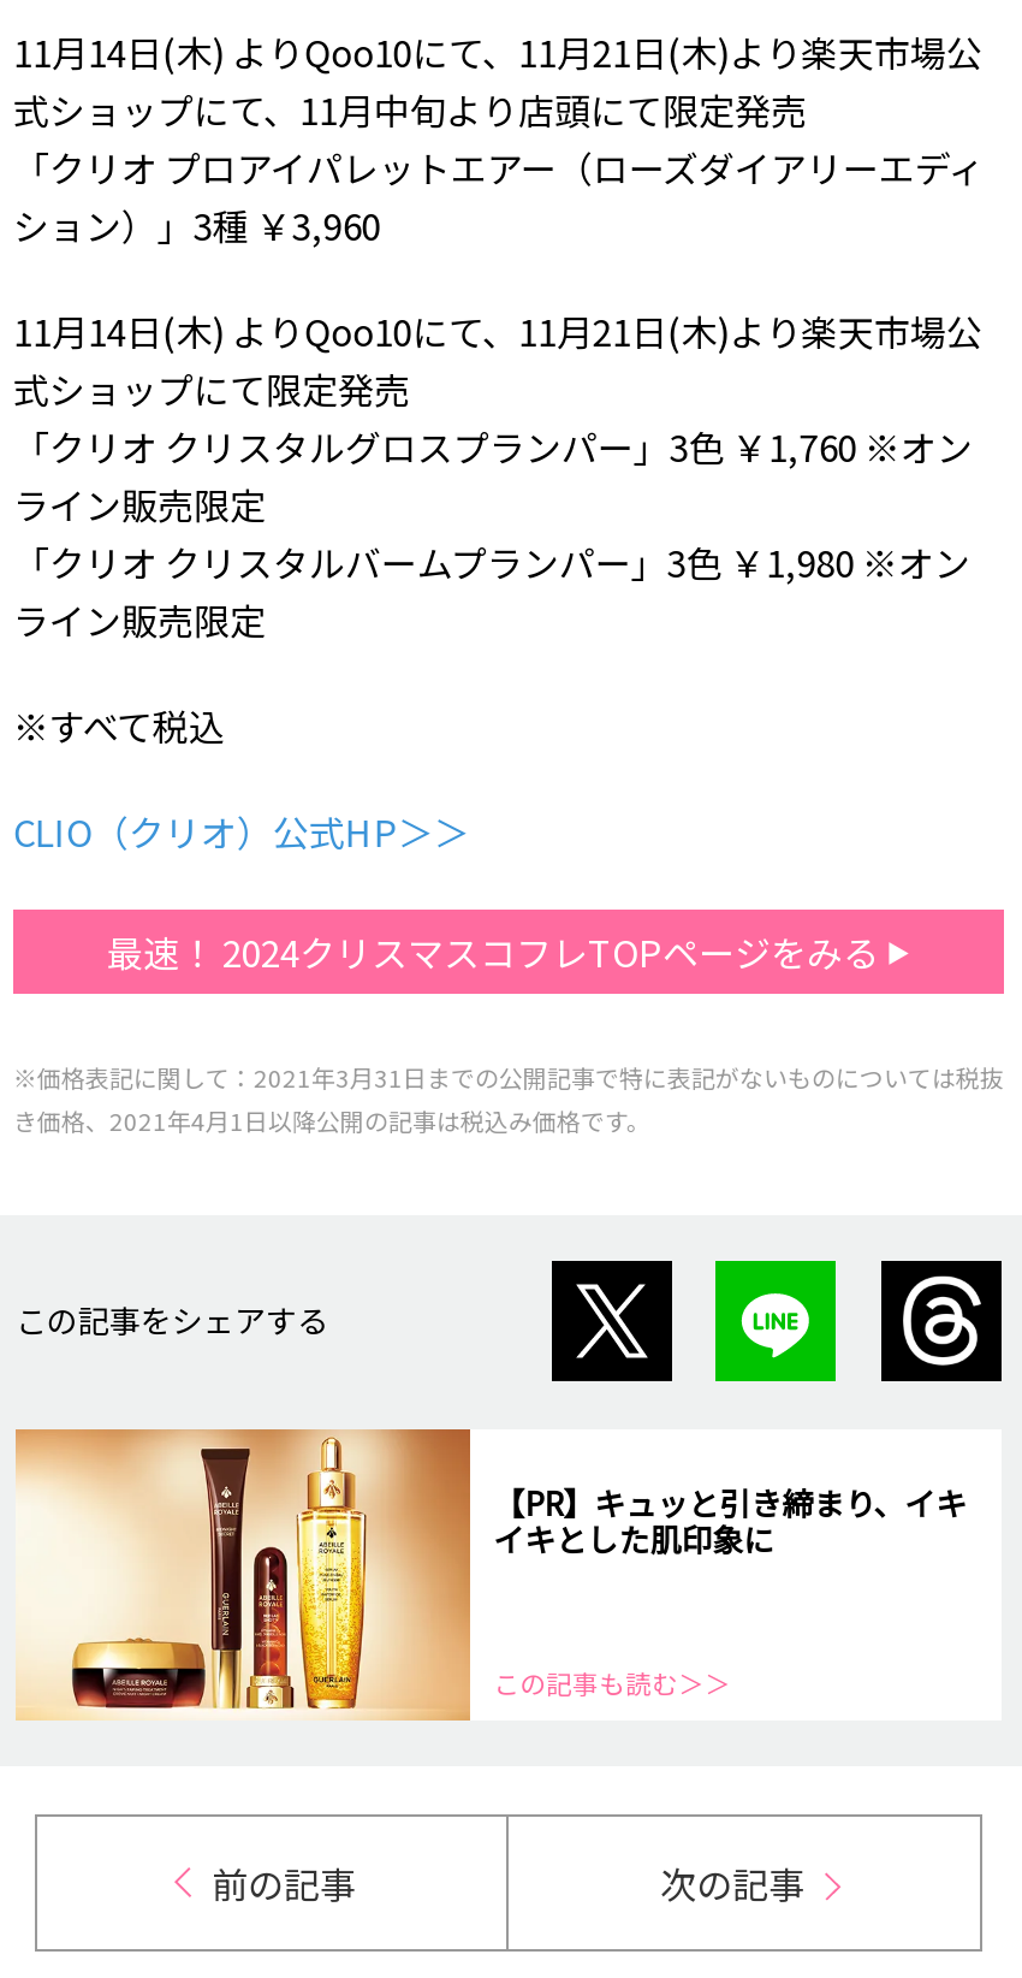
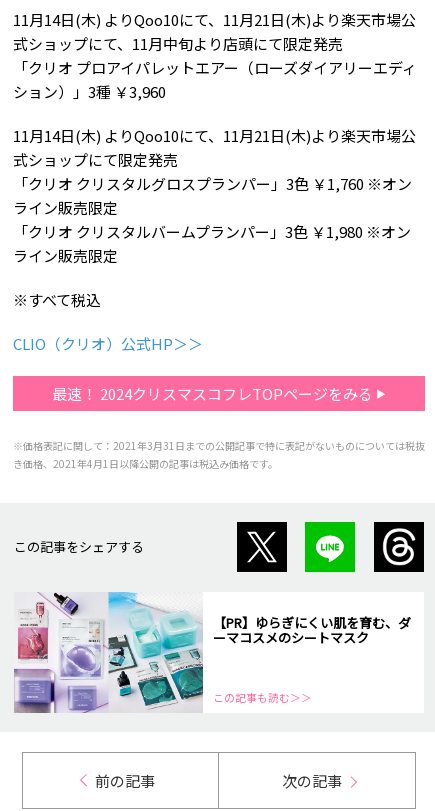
- [image]
- 【PR】キュッと引き締まり、イキ
- イキとした肌印象に
+ [image]
+ 【PR】ゆらぎにくい肌を育む、ダ
+ ーマコスメのシートマスク
